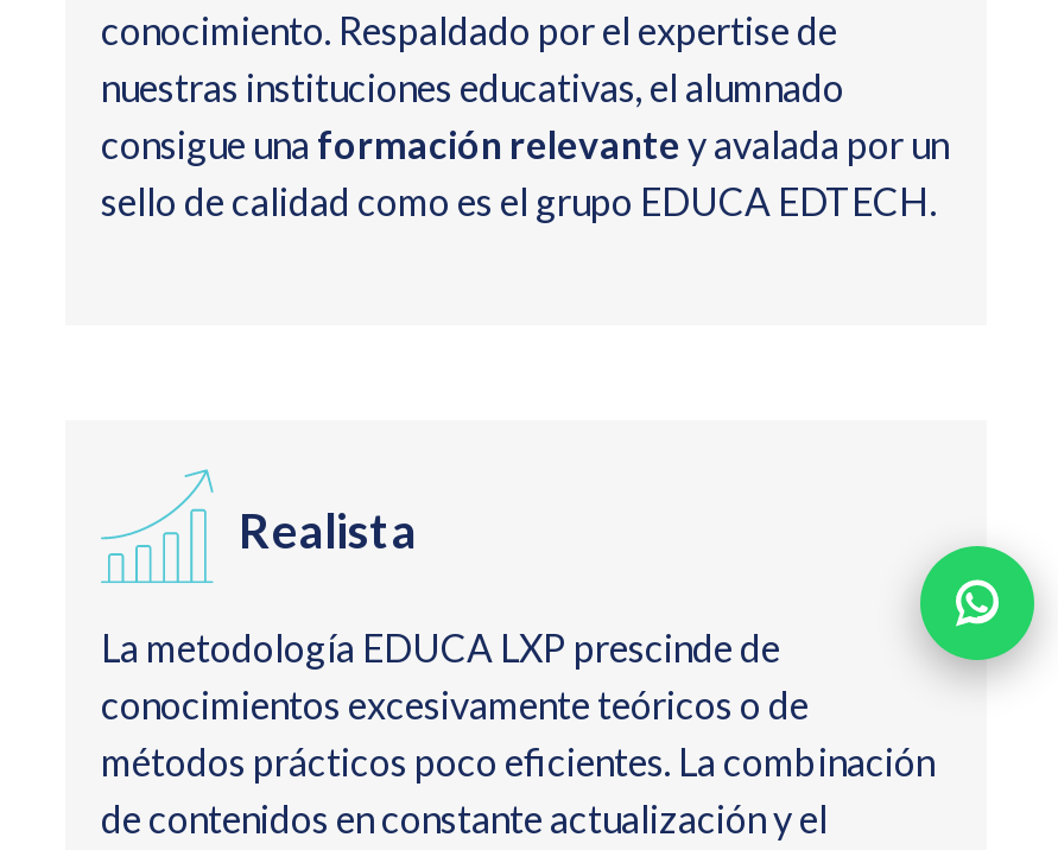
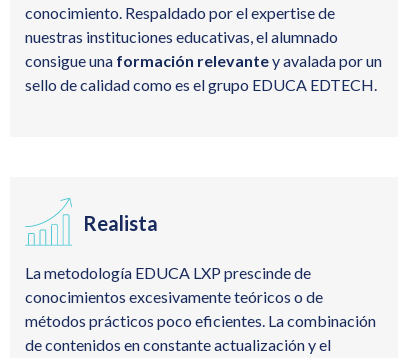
- [image]
